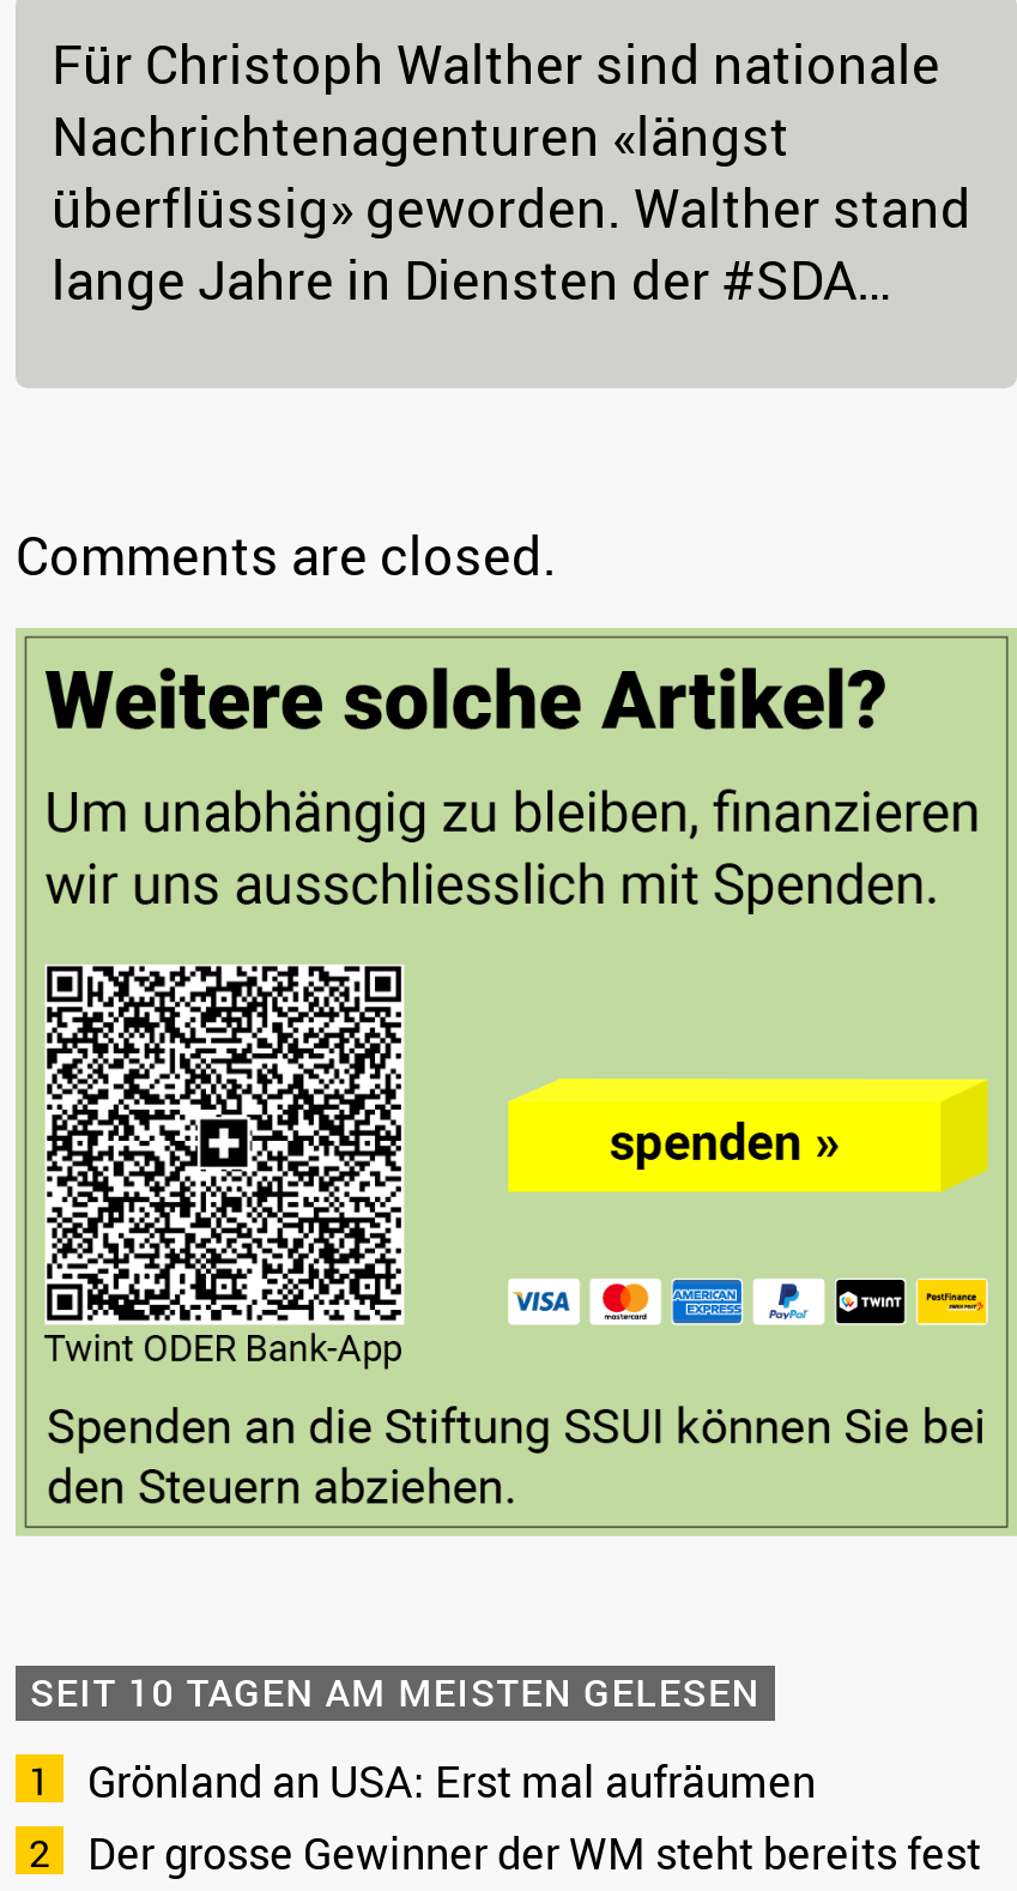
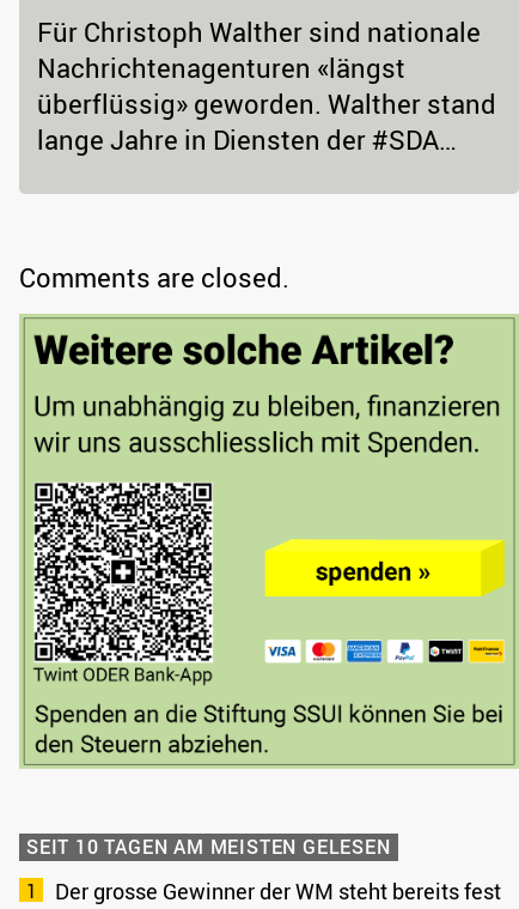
- Grönland an USA: Erst mal aufräumen
